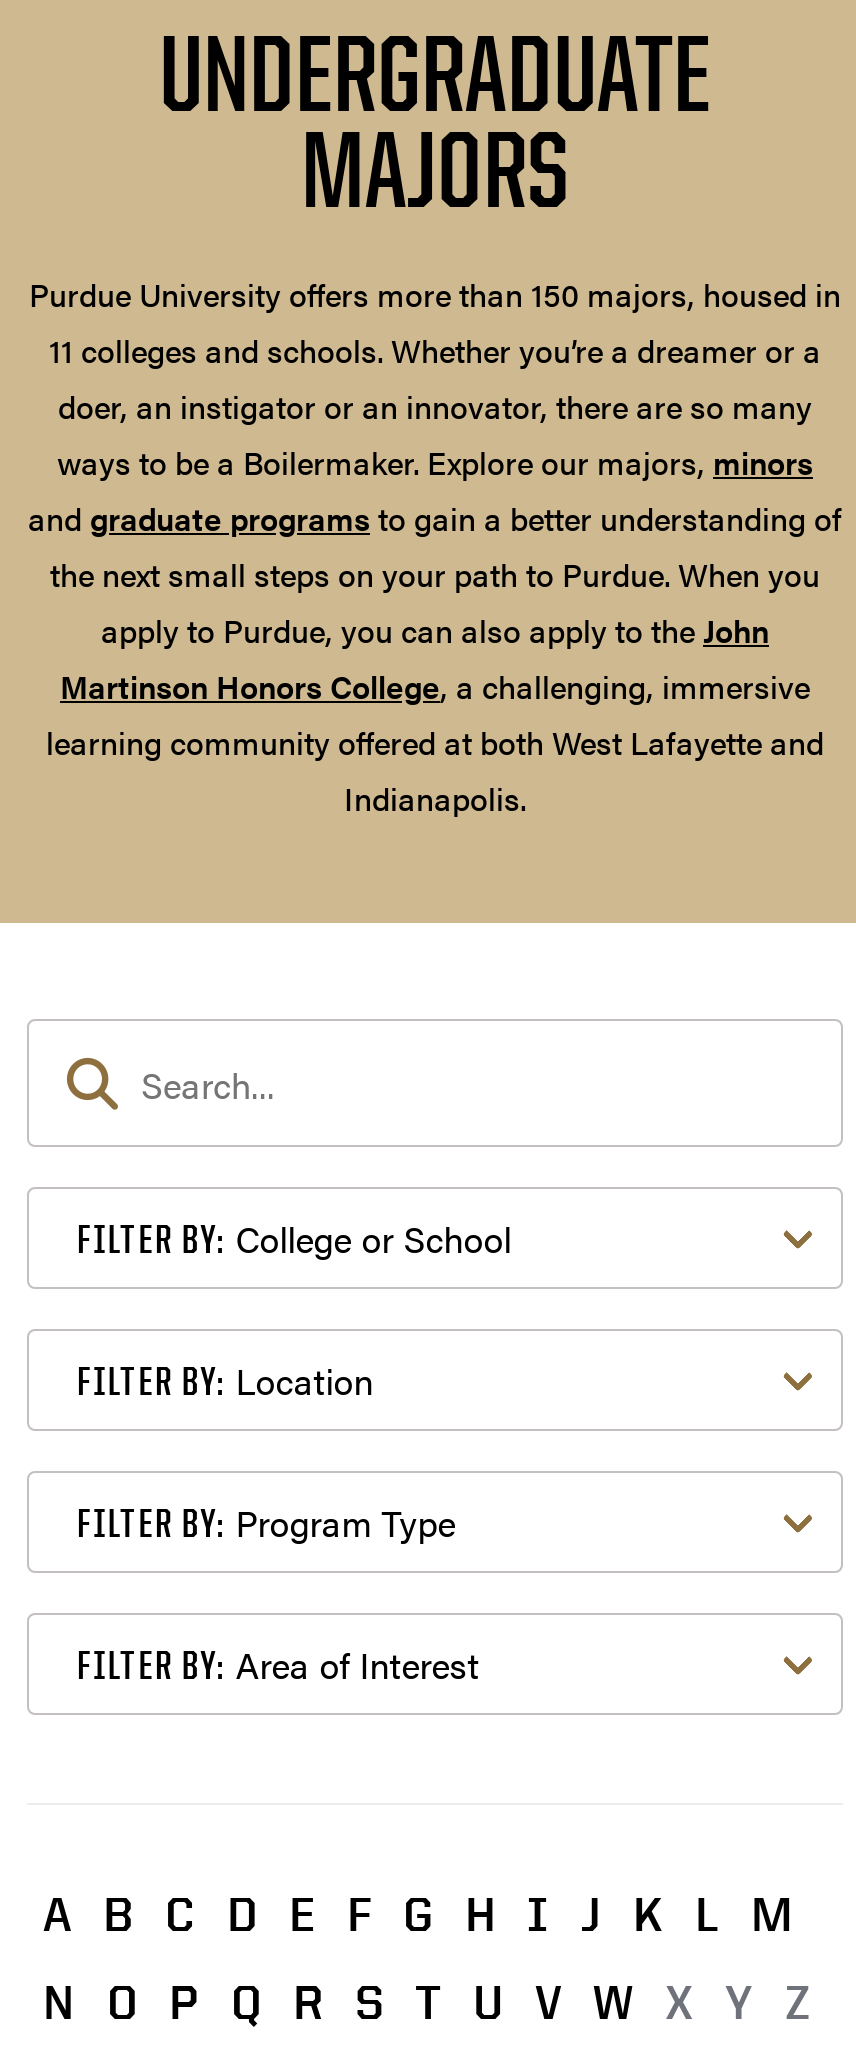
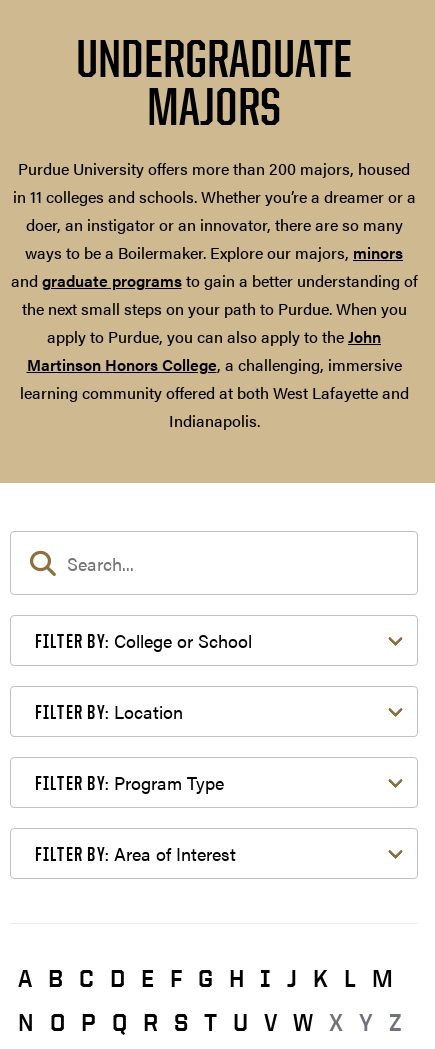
- Purdue University offers more than 150 majors, housed in
- 11 colleges and schools. Whether you’re a dreamer or a
+ Purdue University offers more than 200 majors, housed
+ in 11 colleges and schools. Whether you’re a dreamer or a
